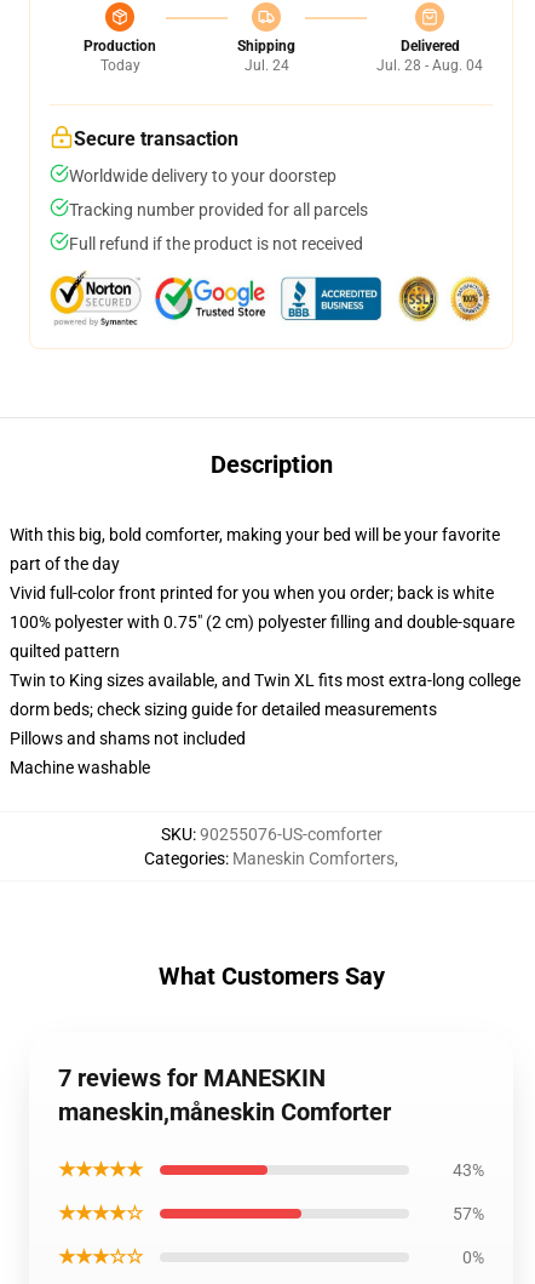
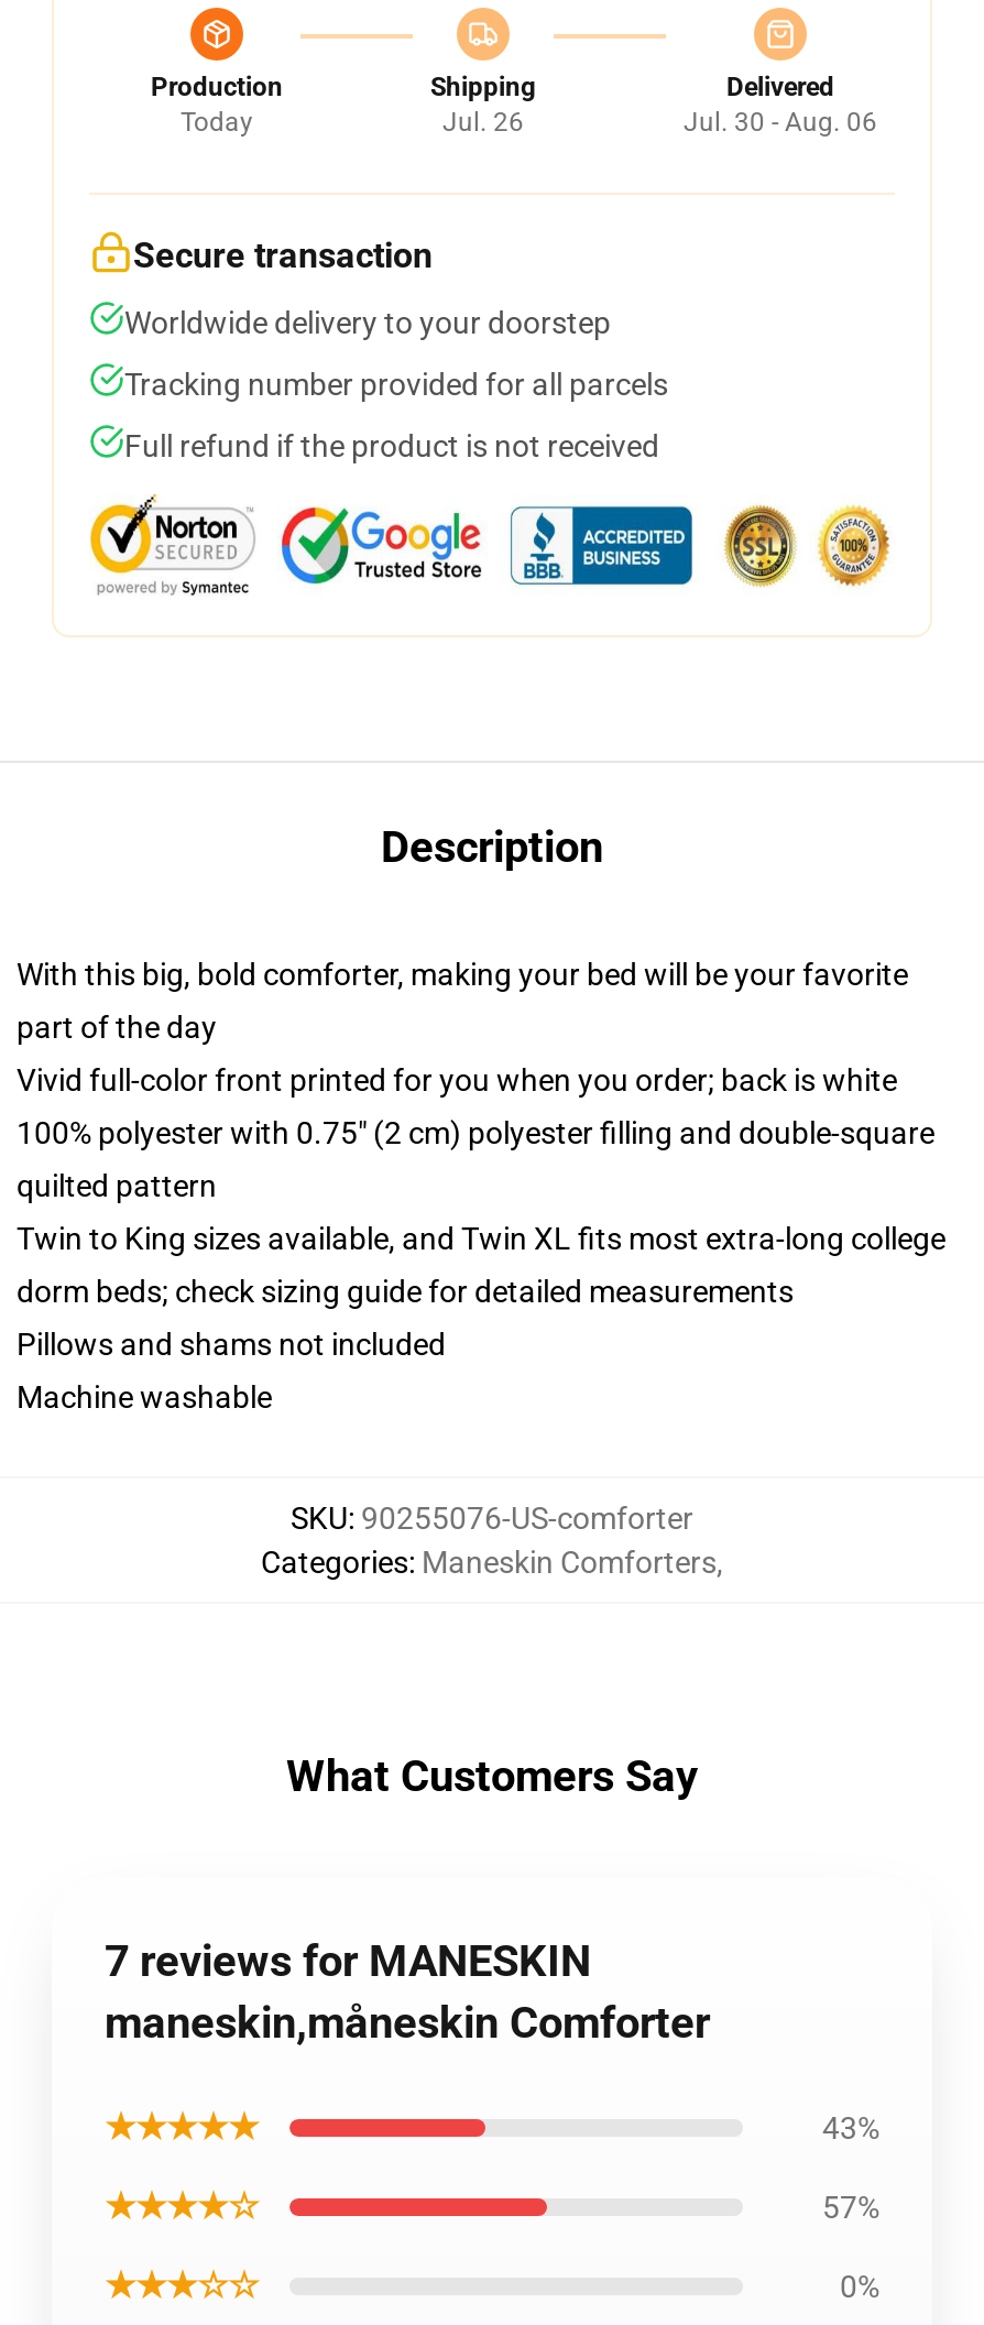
- Jul. 24
+ Jul. 26

- Jul. 28 - Aug. 04
+ Jul. 30 - Aug. 06
